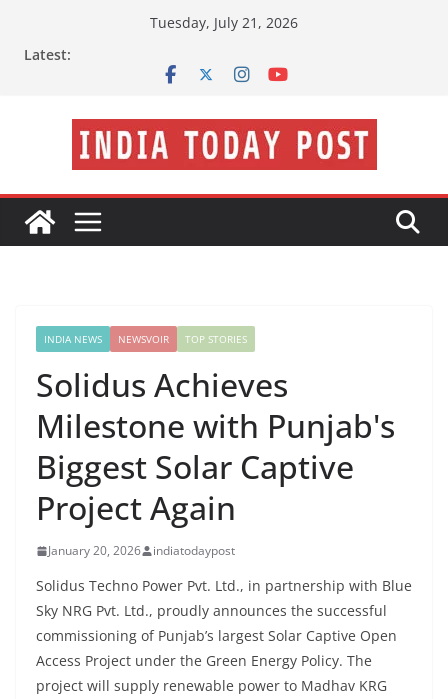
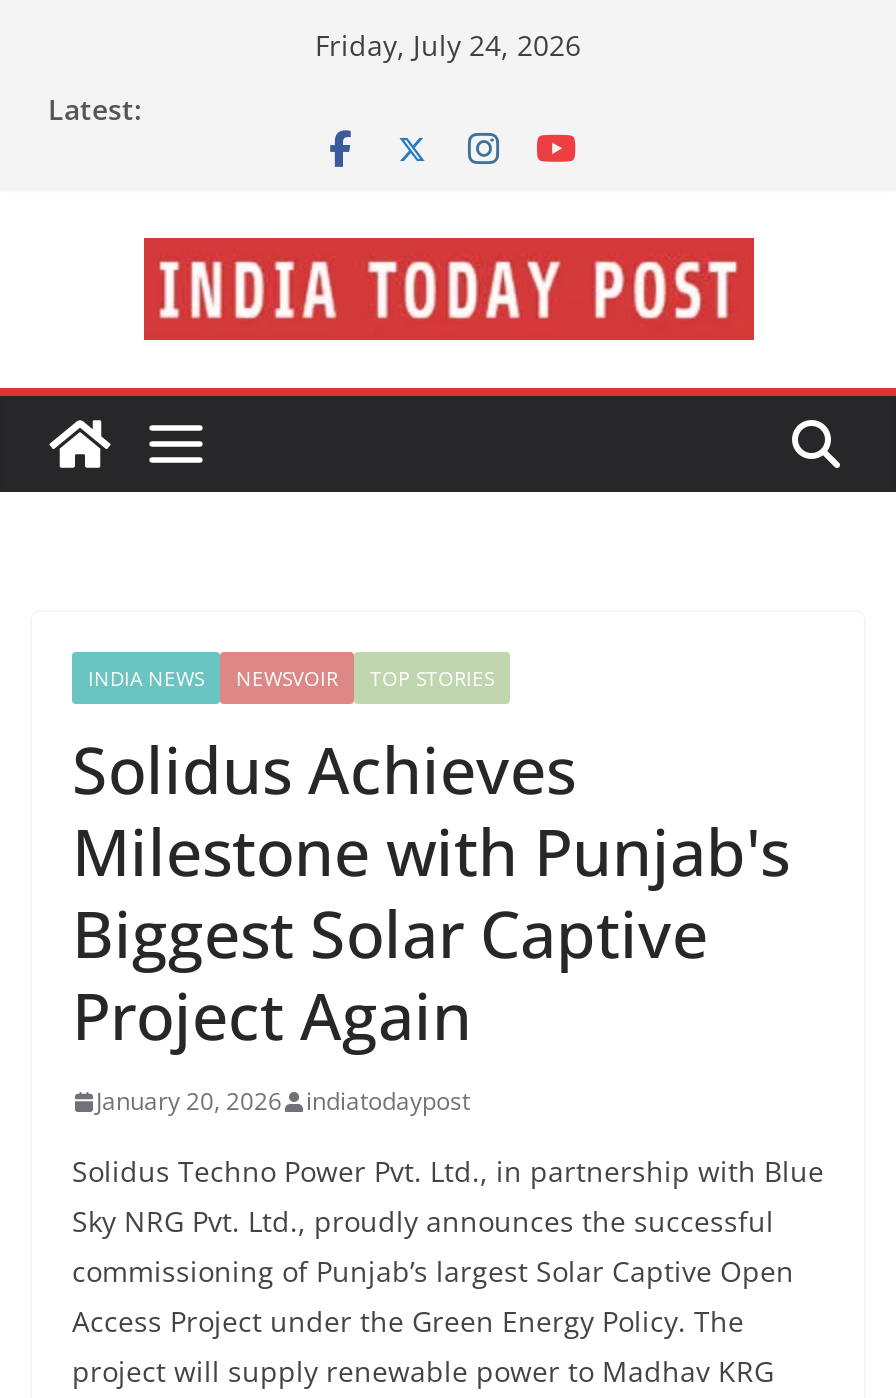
- Tuesday, July 21, 2026
+ Friday, July 24, 2026
